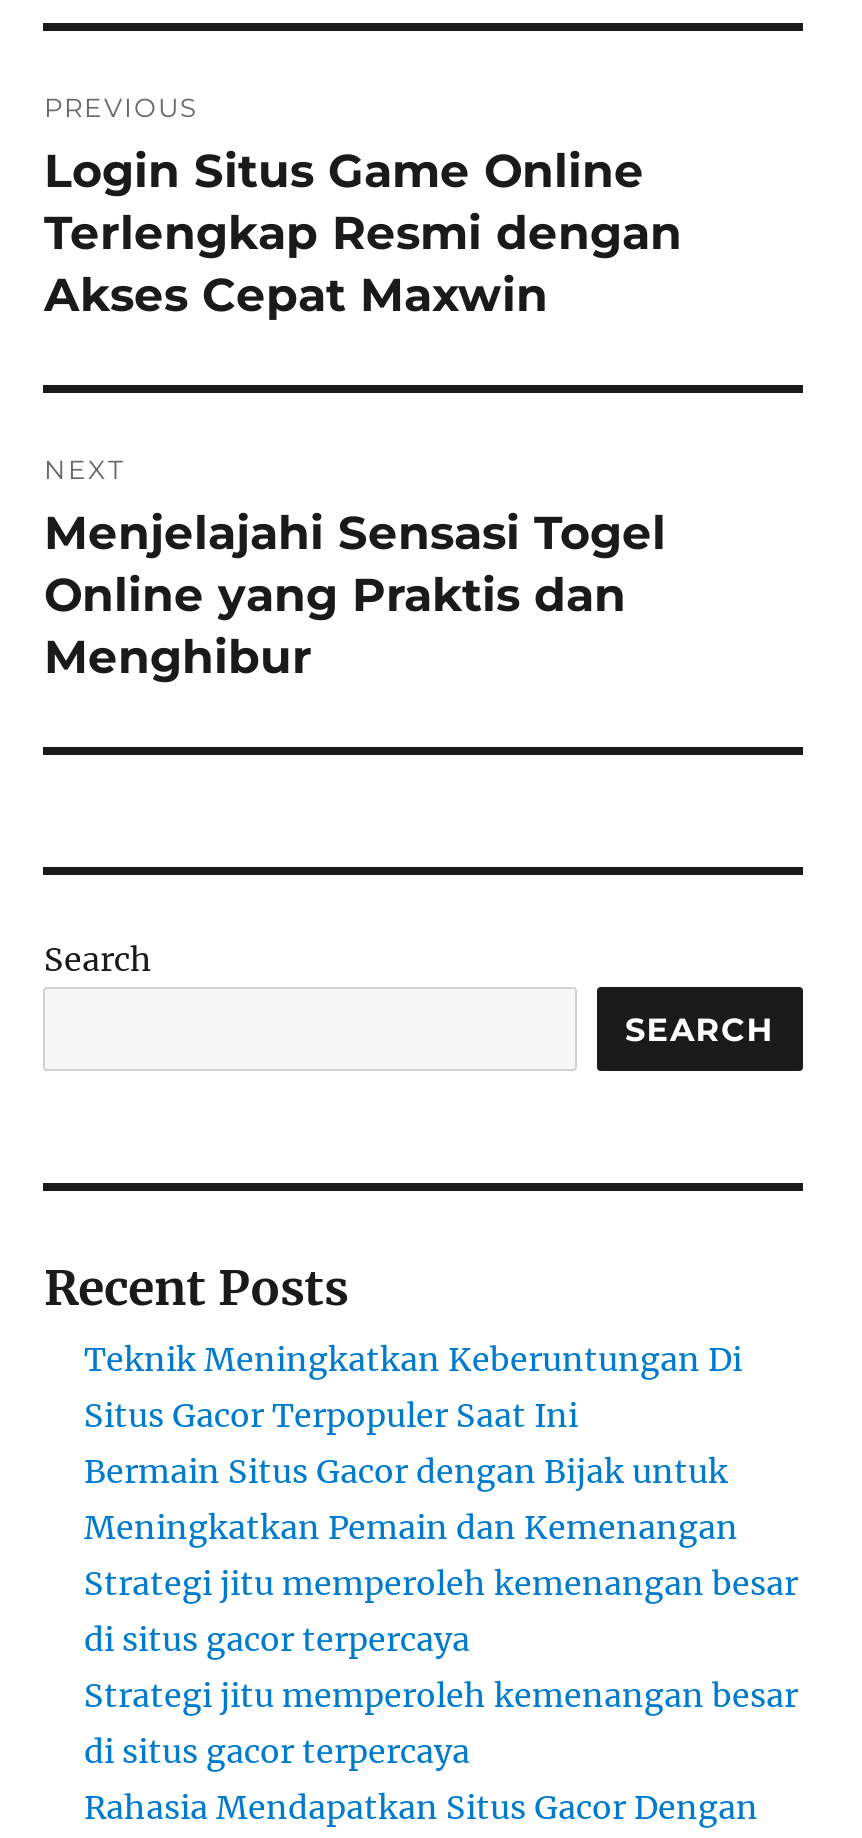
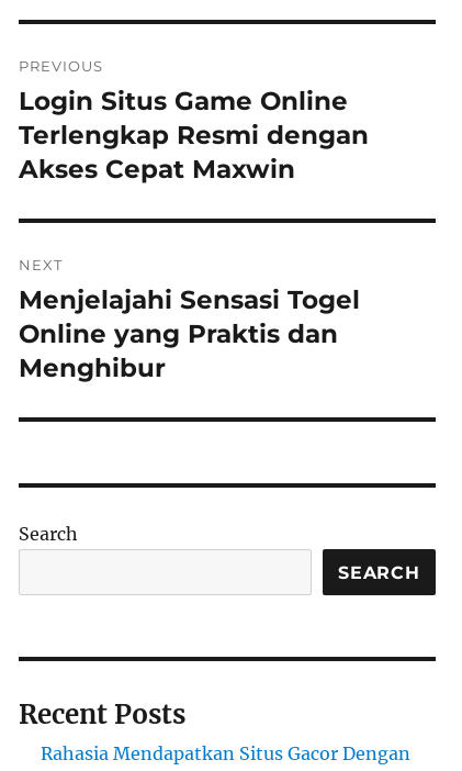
- Teknik Meningkatkan Keberuntungan Di
- Situs Gacor Terpopuler Saat Ini
- Bermain Situs Gacor dengan Bijak untuk
- Meningkatkan Pemain dan Kemenangan
- Strategi jitu memperoleh kemenangan besar
- di situs gacor terpercaya
- Strategi jitu memperoleh kemenangan besar
- di situs gacor terpercaya
